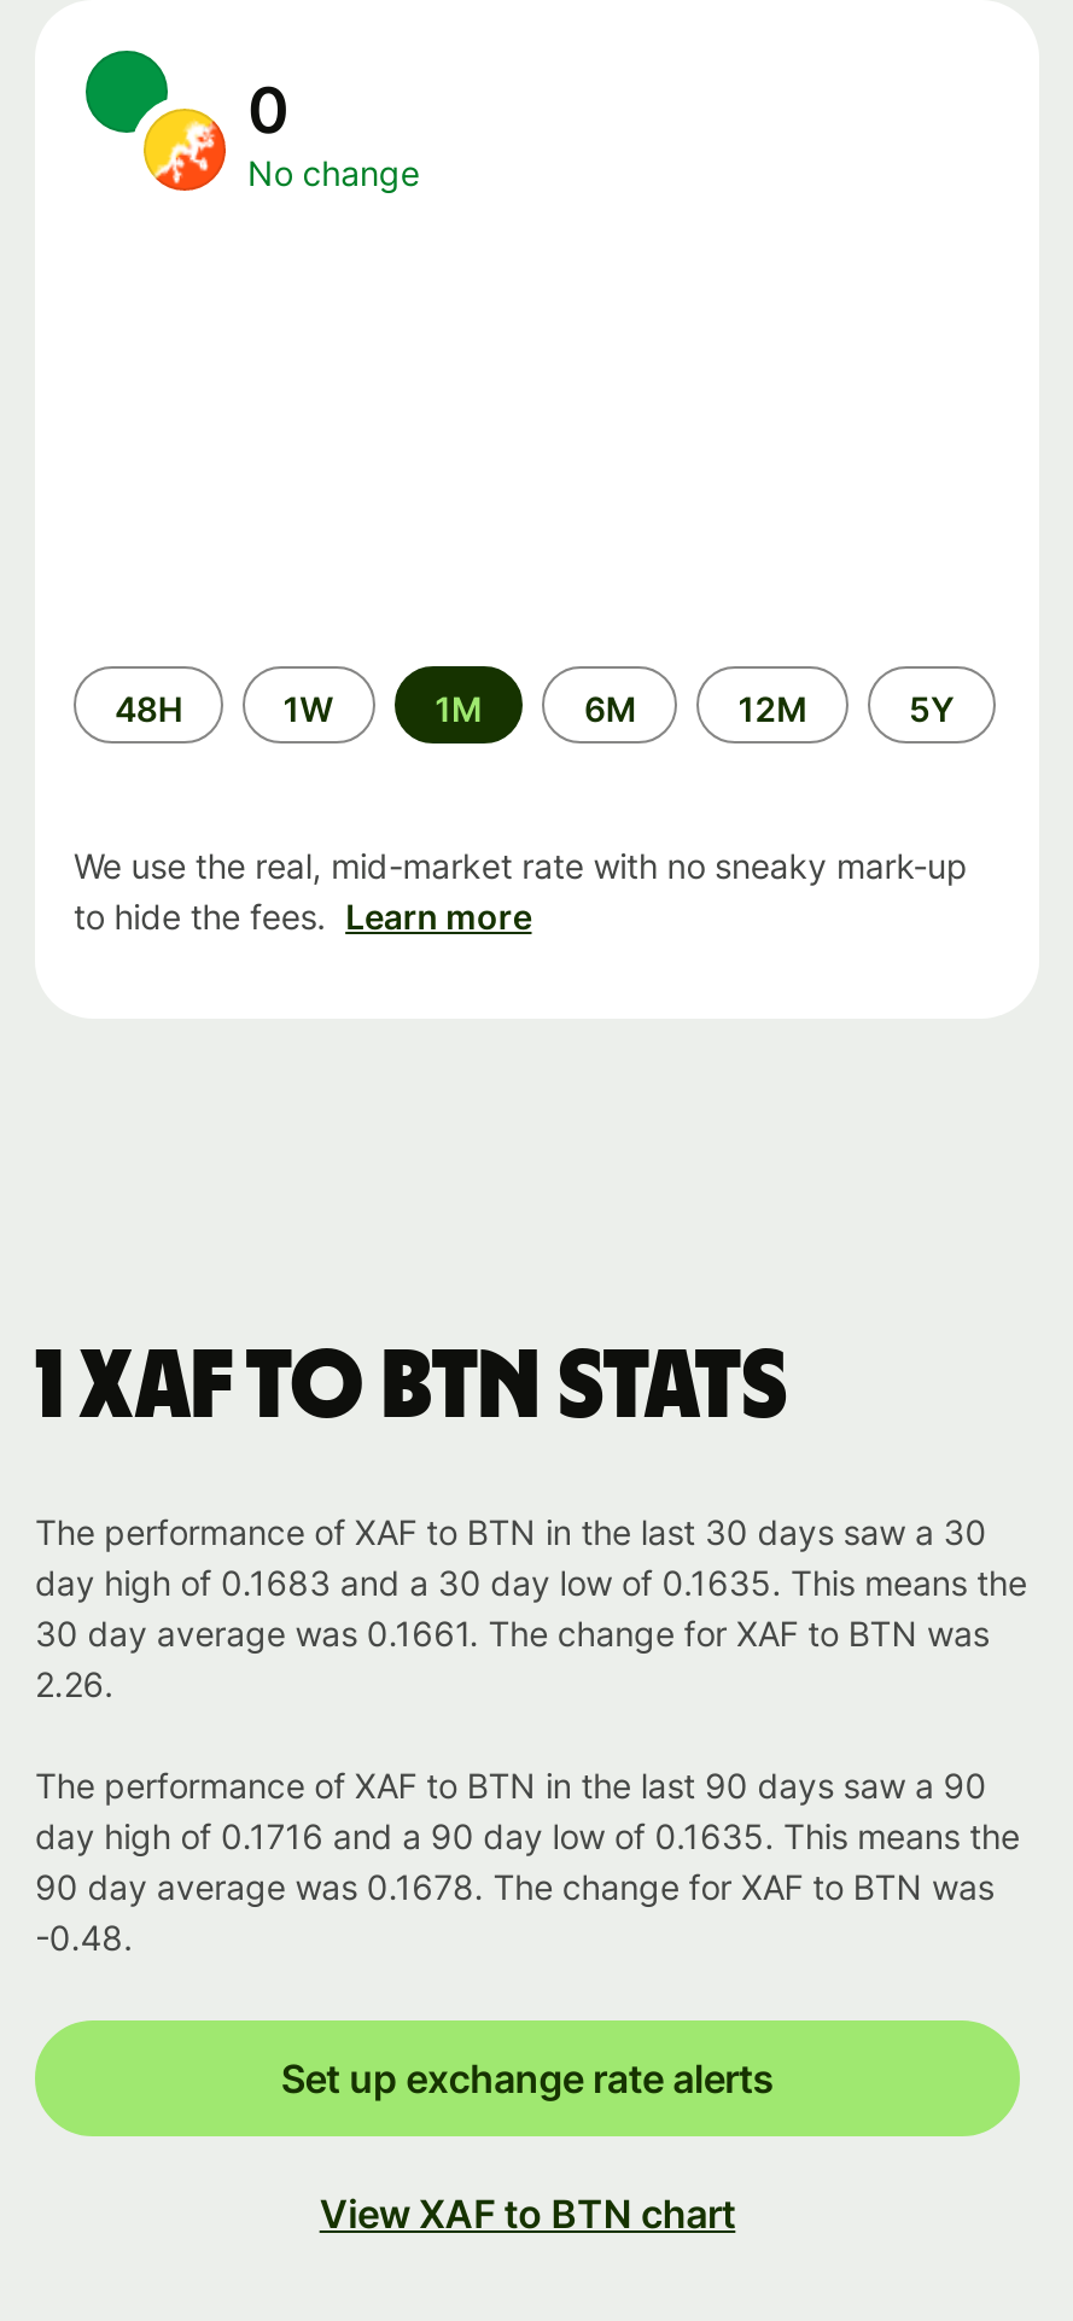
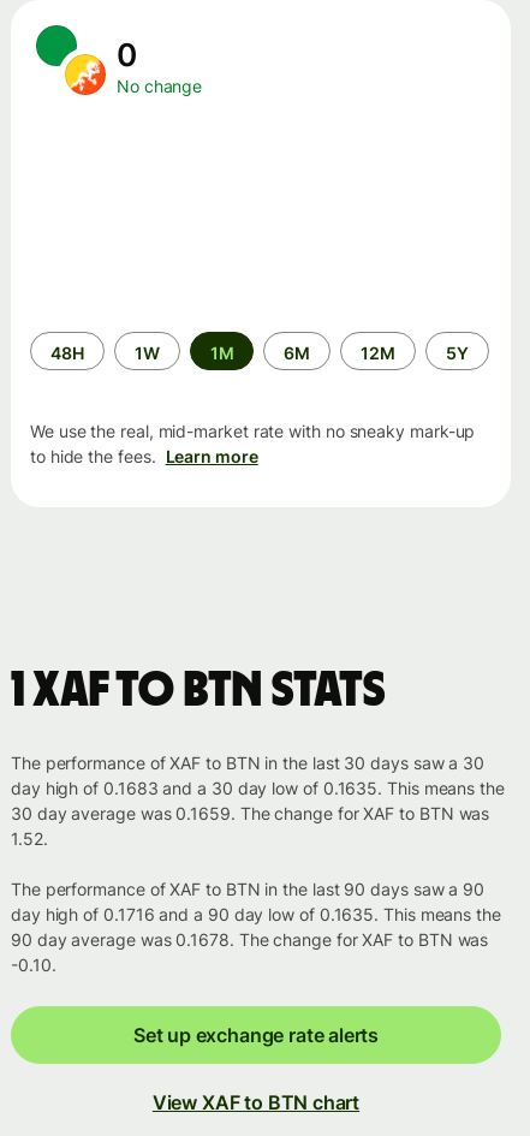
- 30 day average was 0.1661. The change for XAF to BTN was
+ 30 day average was 0.1659. The change for XAF to BTN was

- 2.26.
+ 1.52.

- -0.48.
+ -0.10.
